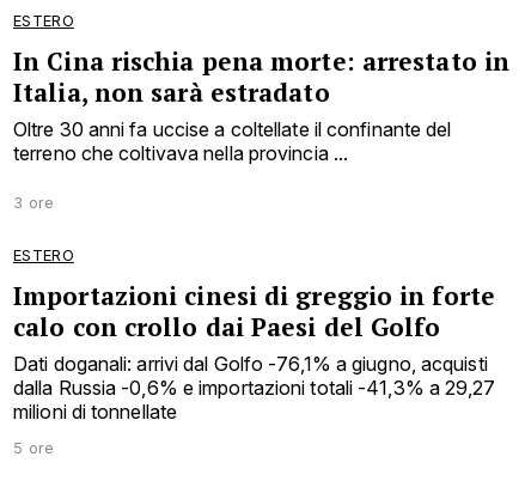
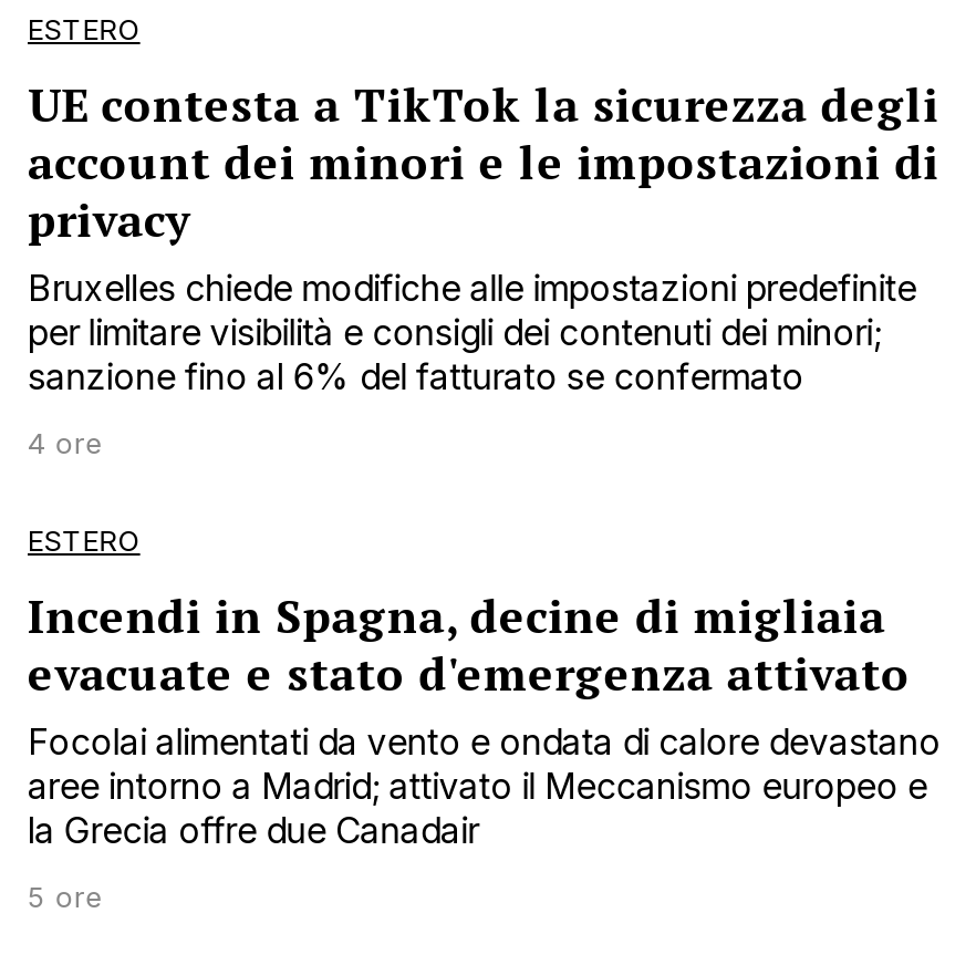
- In Cina rischia pena morte: arrestato in
- Italia, non sarà estradato
- Oltre 30 anni fa uccise a coltellate il confinante del
- terreno che coltivava nella provincia ...
+ UE contesta a TikTok la sicurezza degli
+ account dei minori e le impostazioni di
+ privacy
+ Bruxelles chiede modifiche alle impostazioni predefinite
+ per limitare visibilità e consigli dei contenuti dei minori;
+ sanzione fino al 6% del fatturato se confermato

- 3 ore
+ 4 ore

- Importazioni cinesi di greggio in forte
- calo con crollo dai Paesi del Golfo
- Dati doganali: arrivi dal Golfo -76,1% a giugno, acquisti
- dalla Russia -0,6% e importazioni totali -41,3% a 29,27
- milioni di tonnellate
+ Incendi in Spagna, decine di migliaia
+ evacuate e stato d'emergenza attivato
+ Focolai alimentati da vento e ondata di calore devastano
+ aree intorno a Madrid; attivato il Meccanismo europeo e
+ la Grecia offre due Canadair
